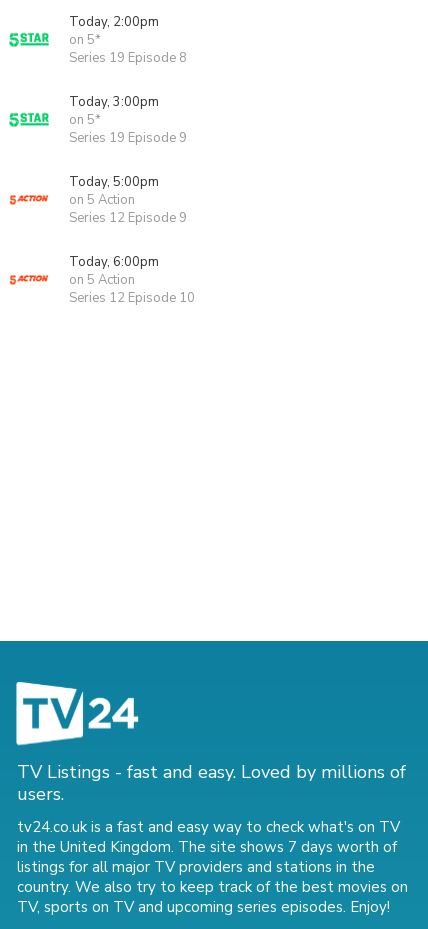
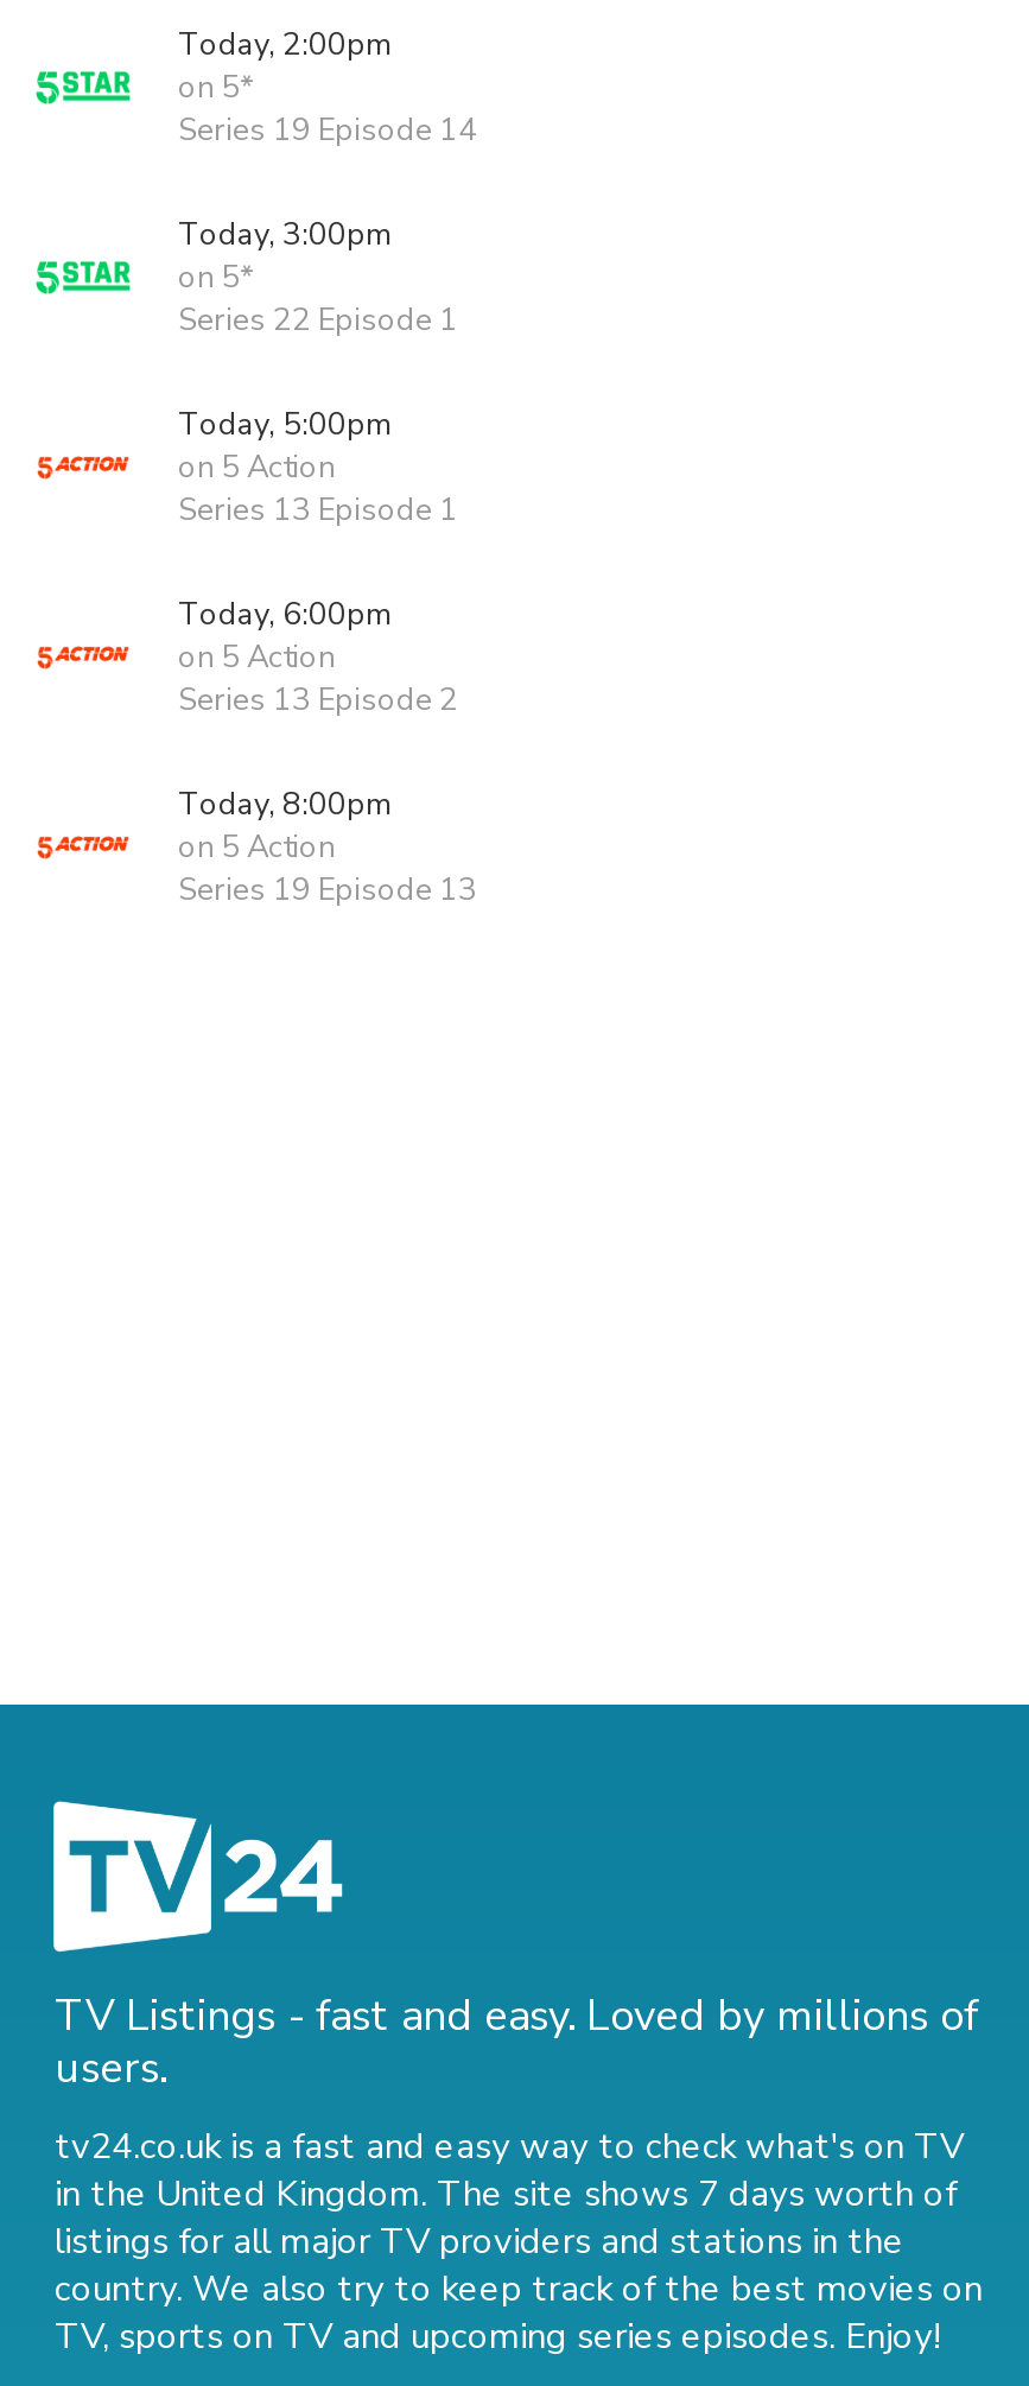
- Series 19 Episode 8
+ Series 19 Episode 14

- Series 19 Episode 9
+ Series 22 Episode 1

- Series 12 Episode 9
+ Series 13 Episode 1

- Series 12 Episode 10
+ Series 13 Episode 2
+ Today, 8:00pm
+ on 5 Action
+ Series 19 Episode 13
